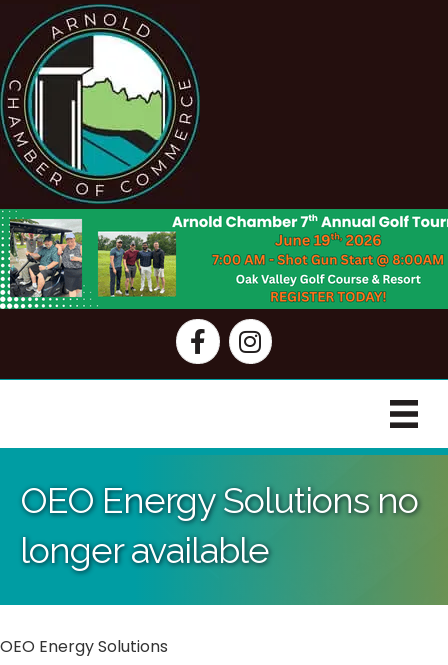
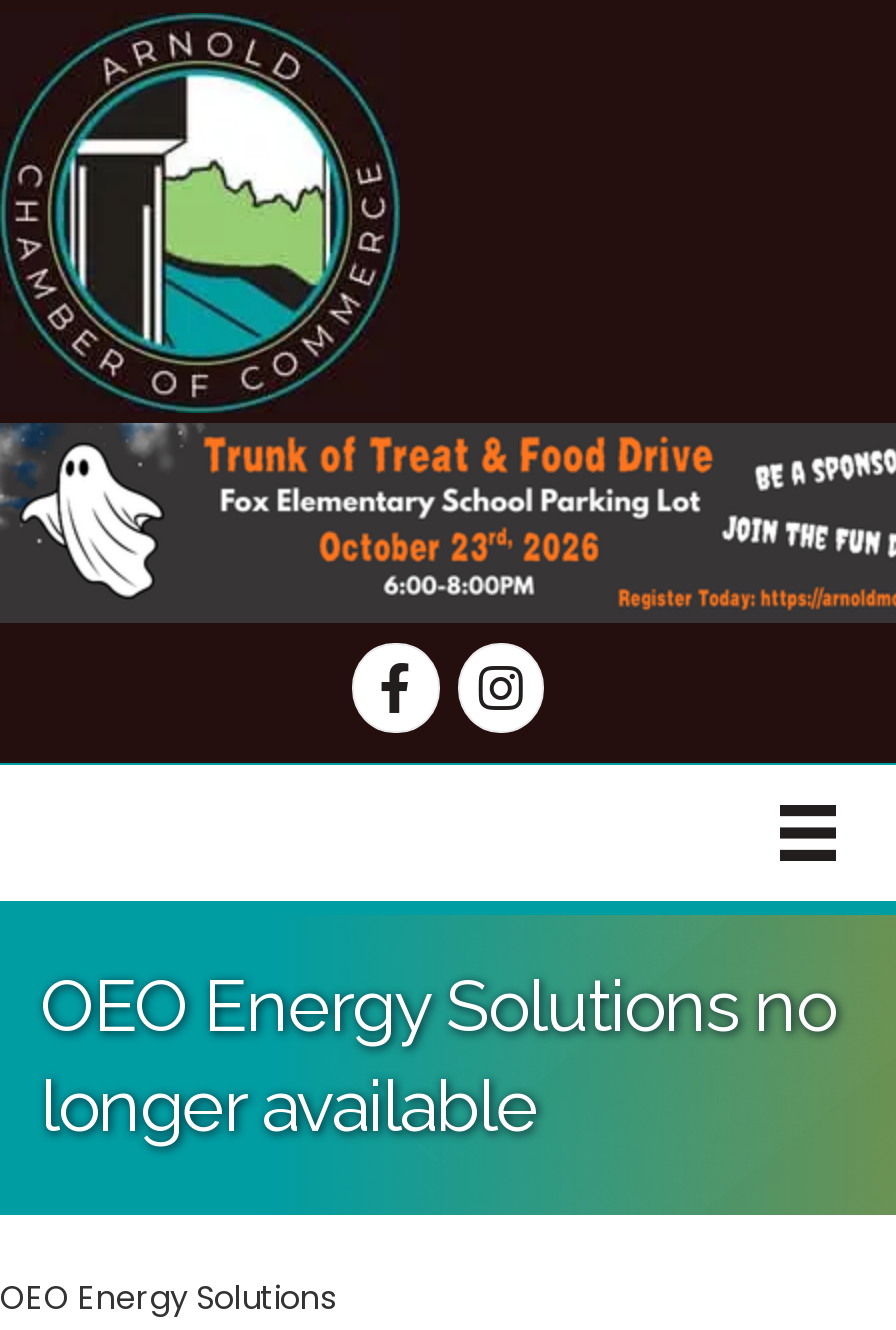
- [image]
+ [image]
